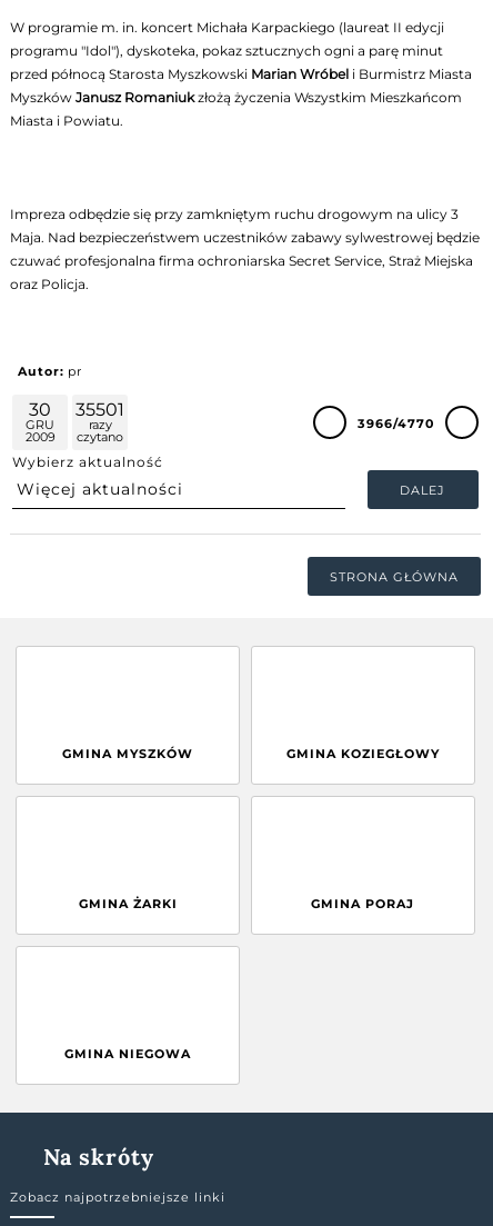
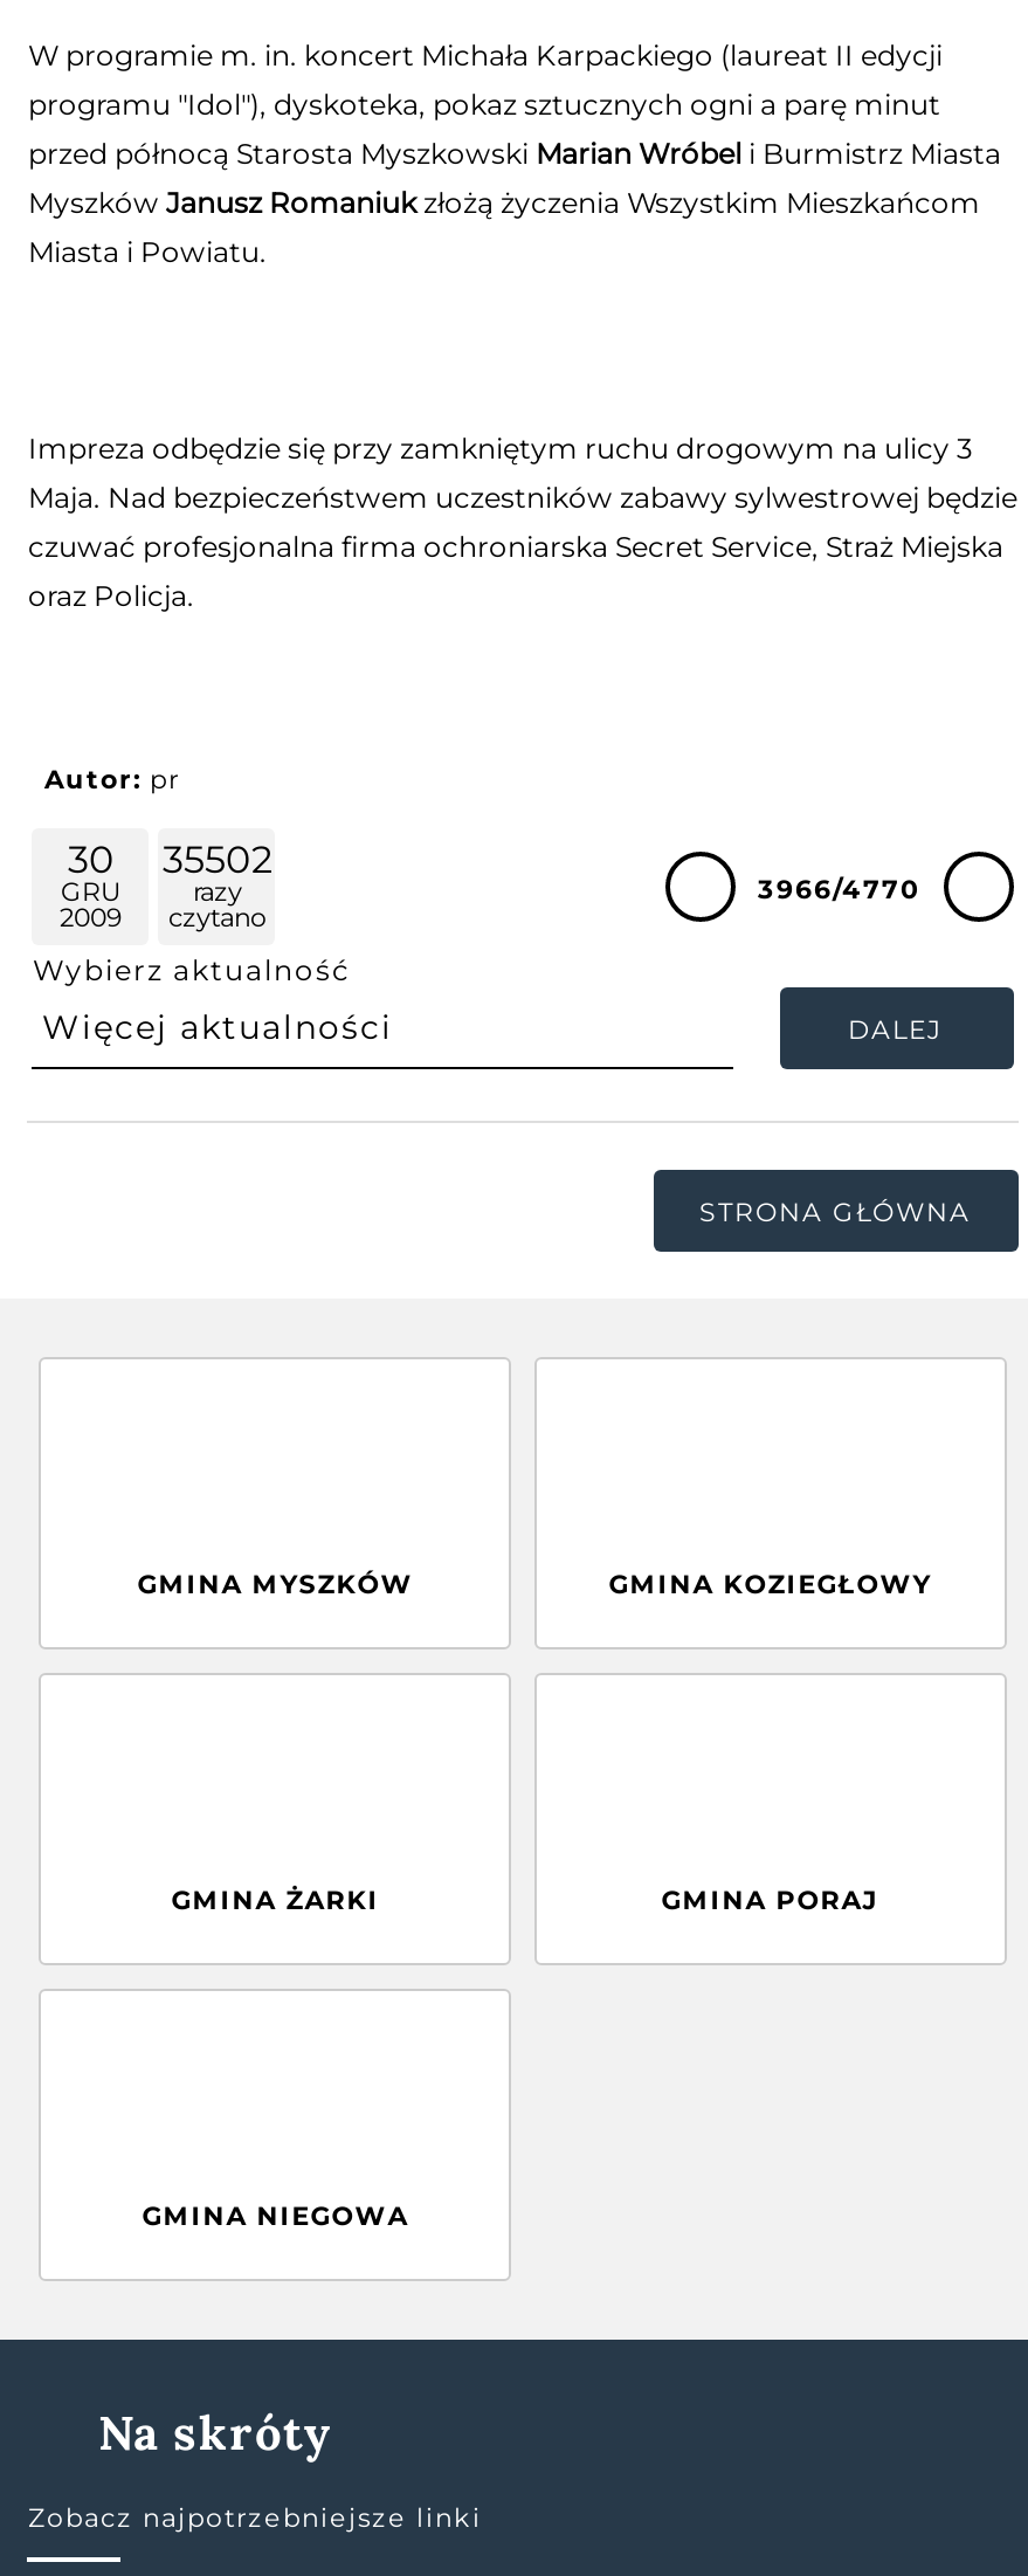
- 30 35501
+ 30 35502
